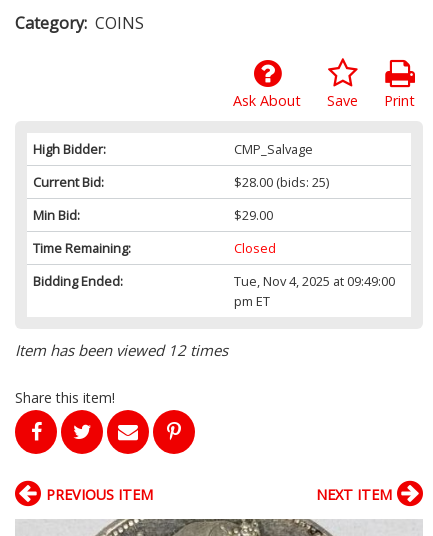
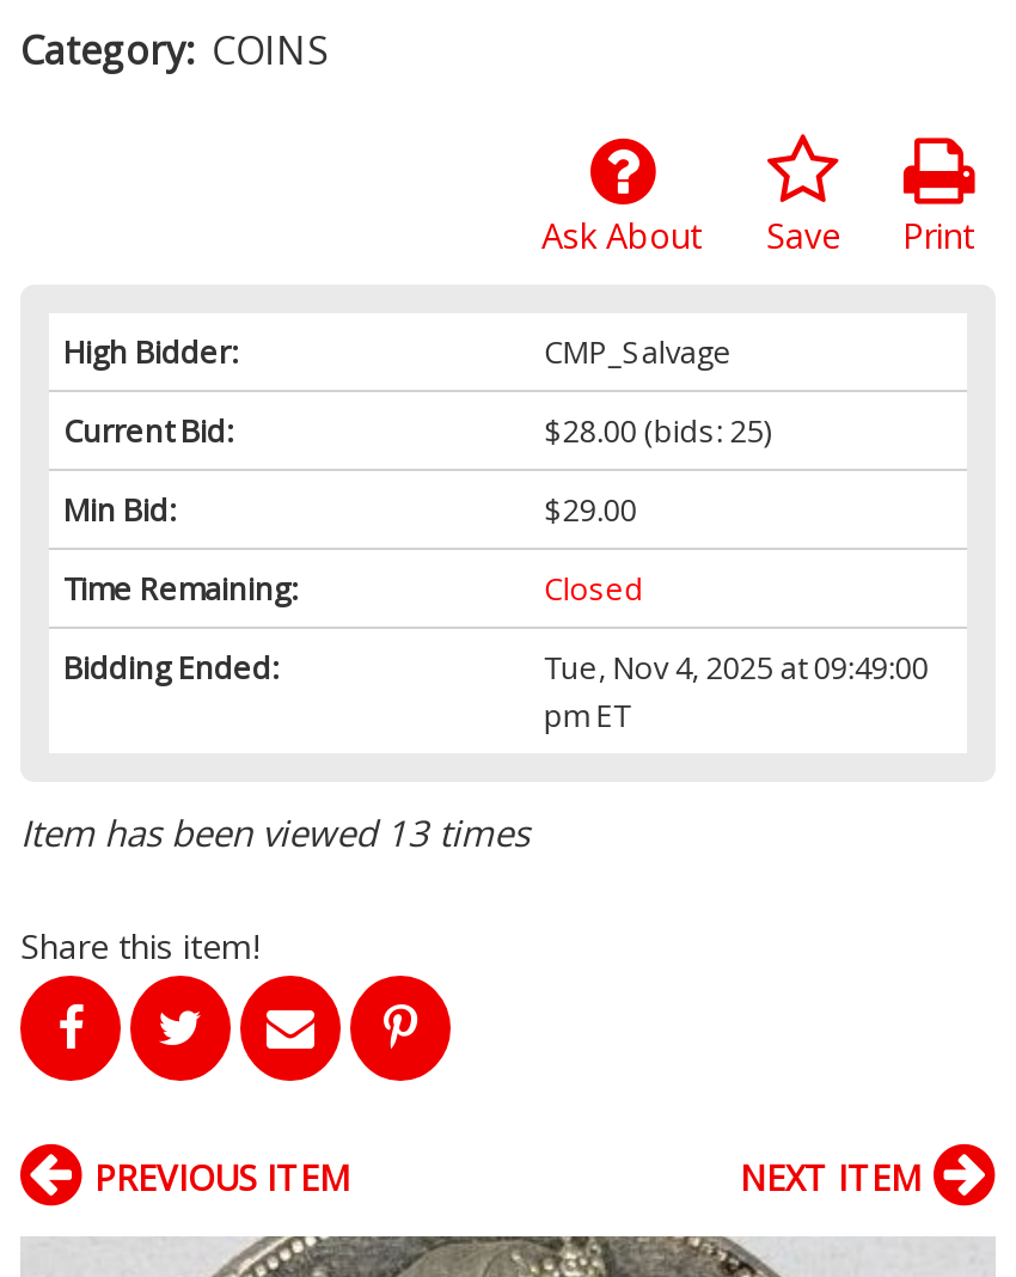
- Item has been viewed 12 times
+ Item has been viewed 13 times
